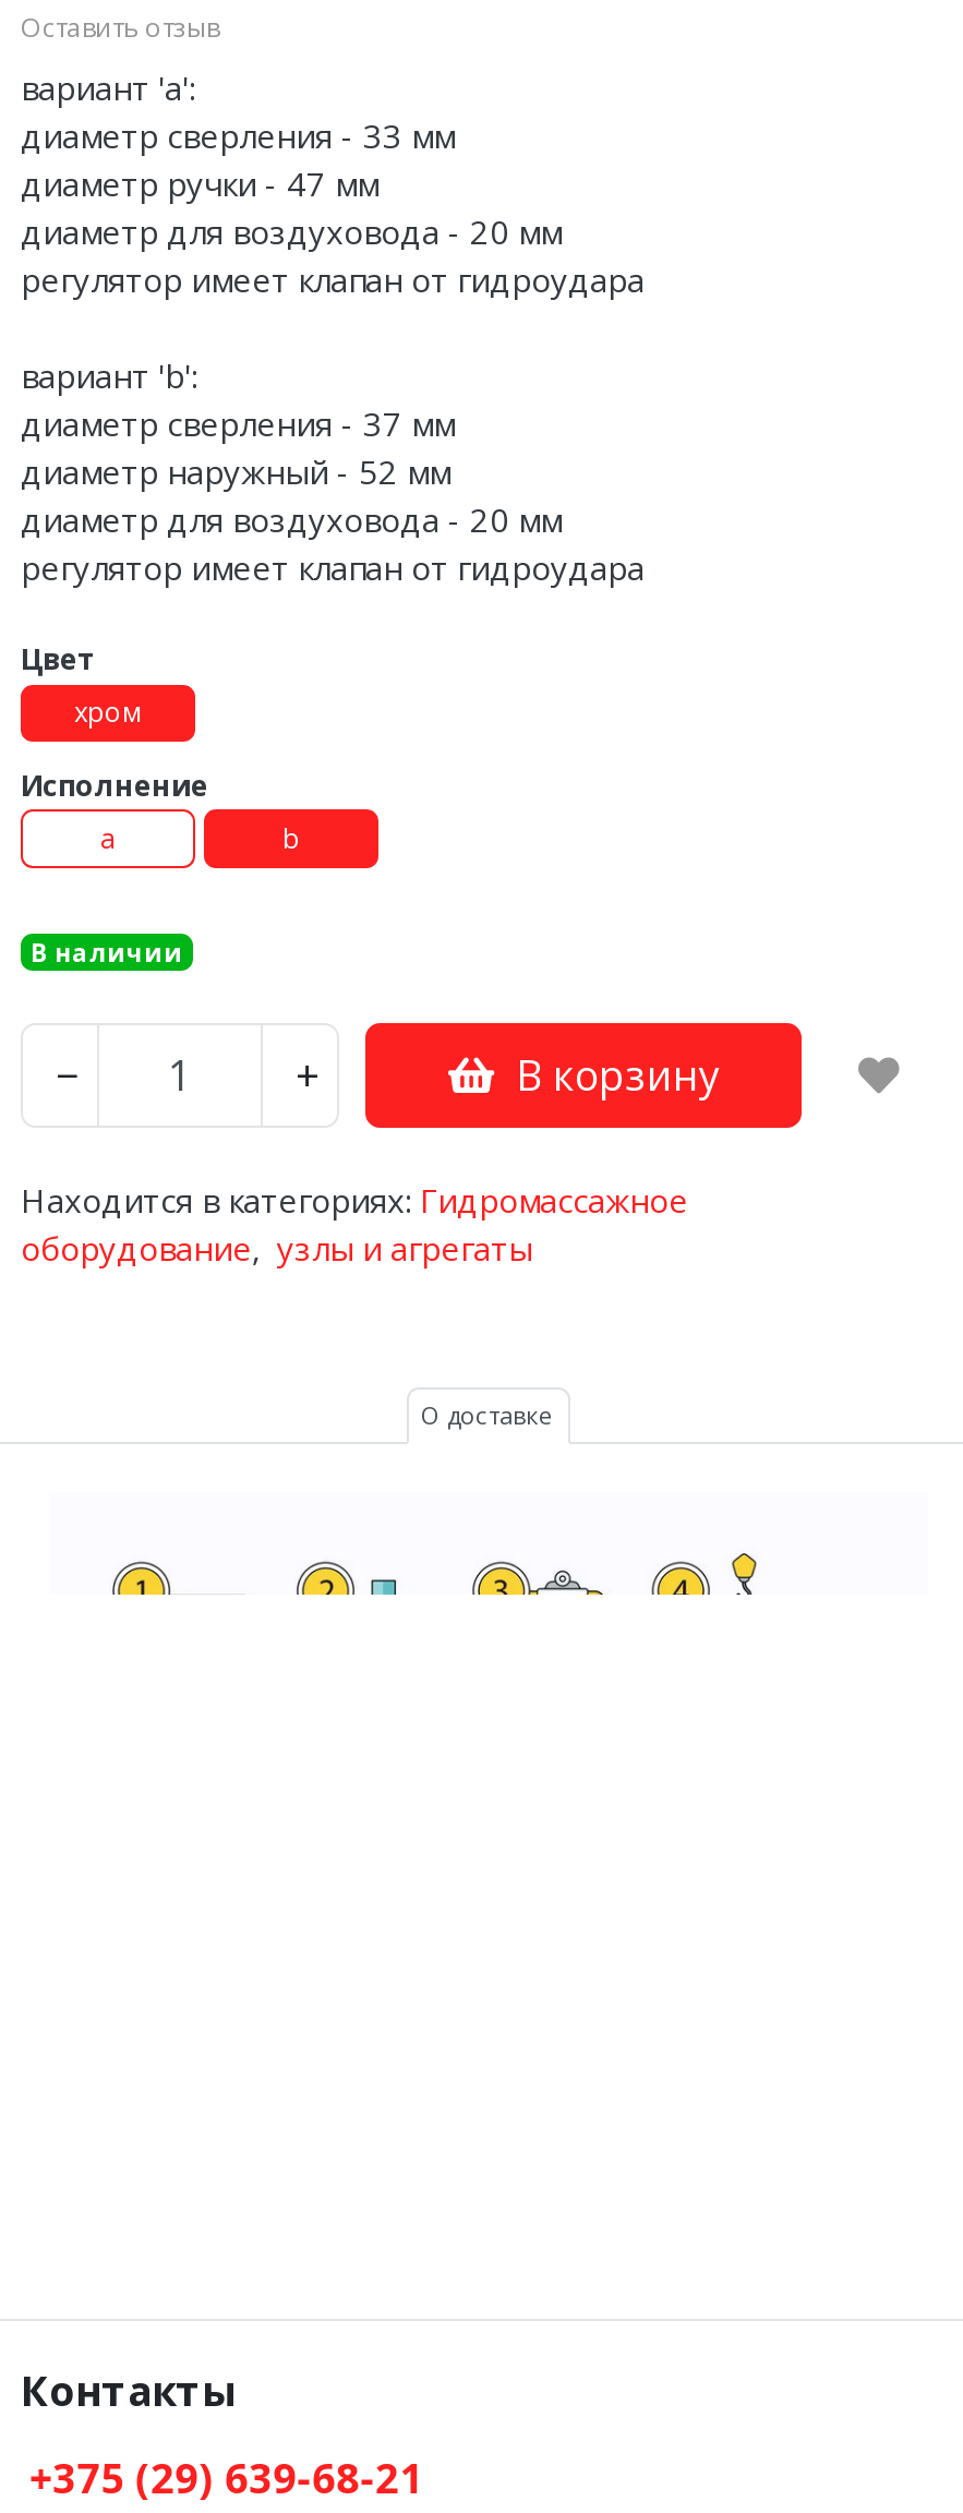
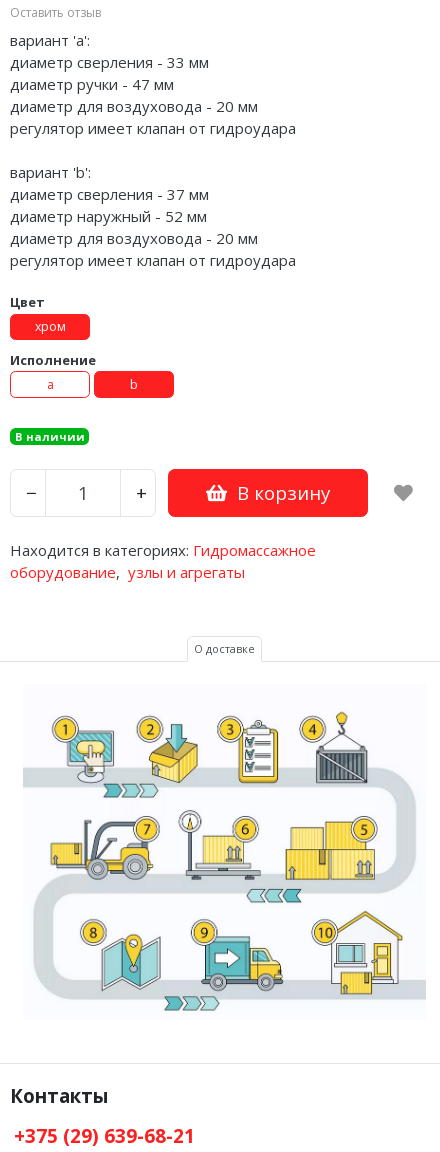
+ [image]
